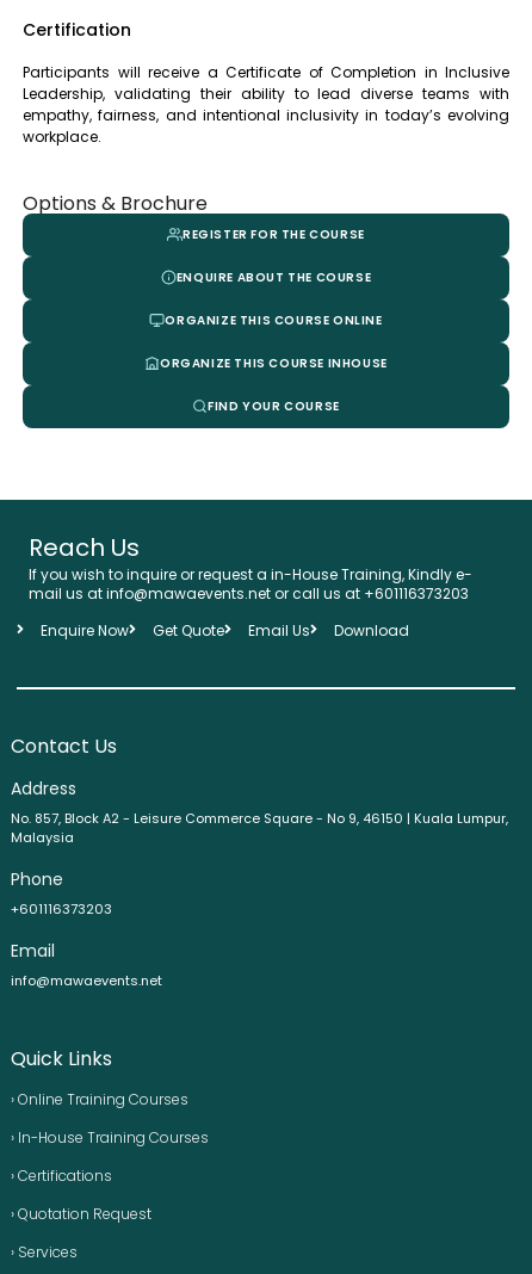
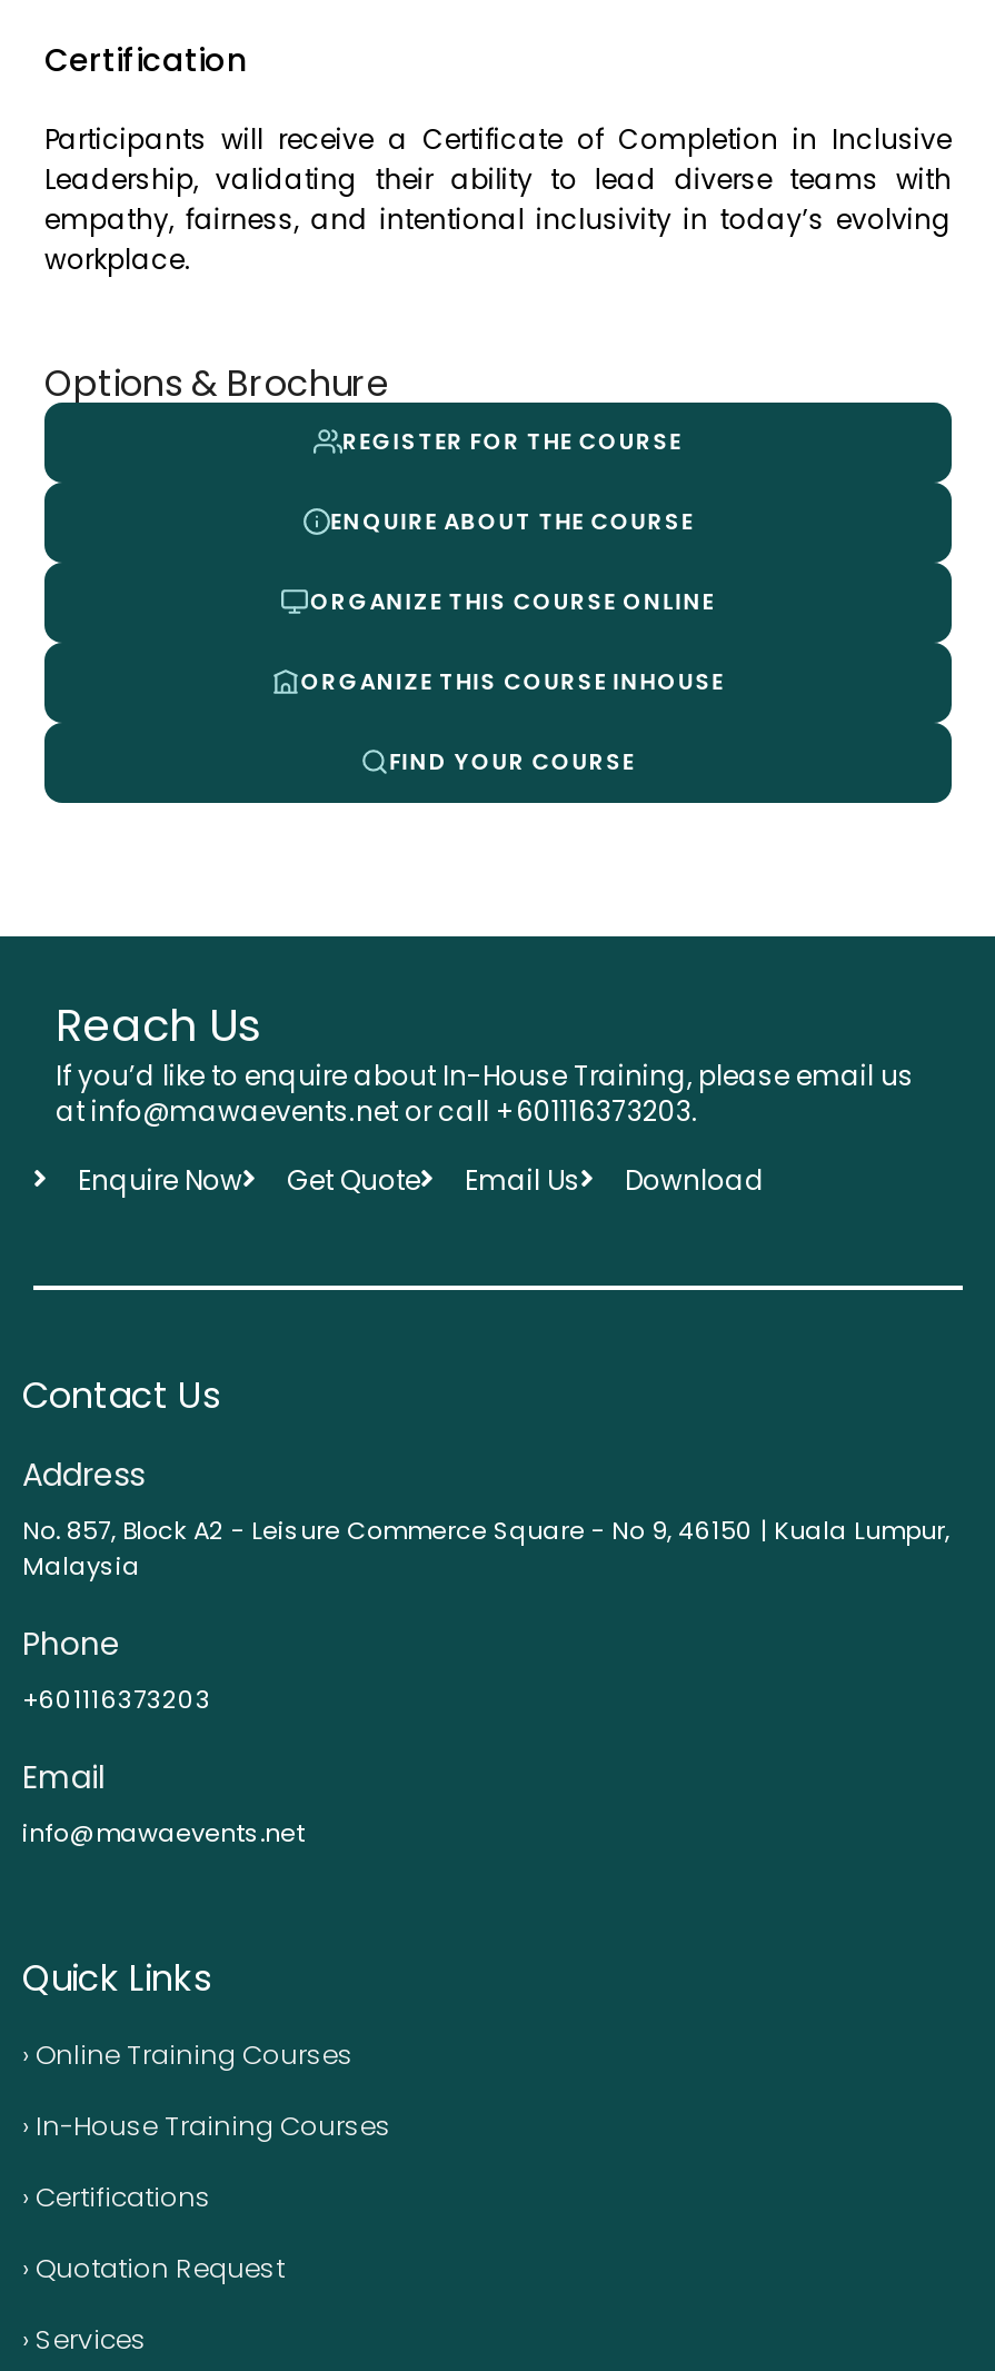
- If you wish to inquire or request a in-House Training, Kindly e-
- mail us at info@mawaevents.net or call us at +601116373203
+ If you’d like to enquire about In-House Training, please email us
+ at info@mawaevents.net or call +601116373203.
